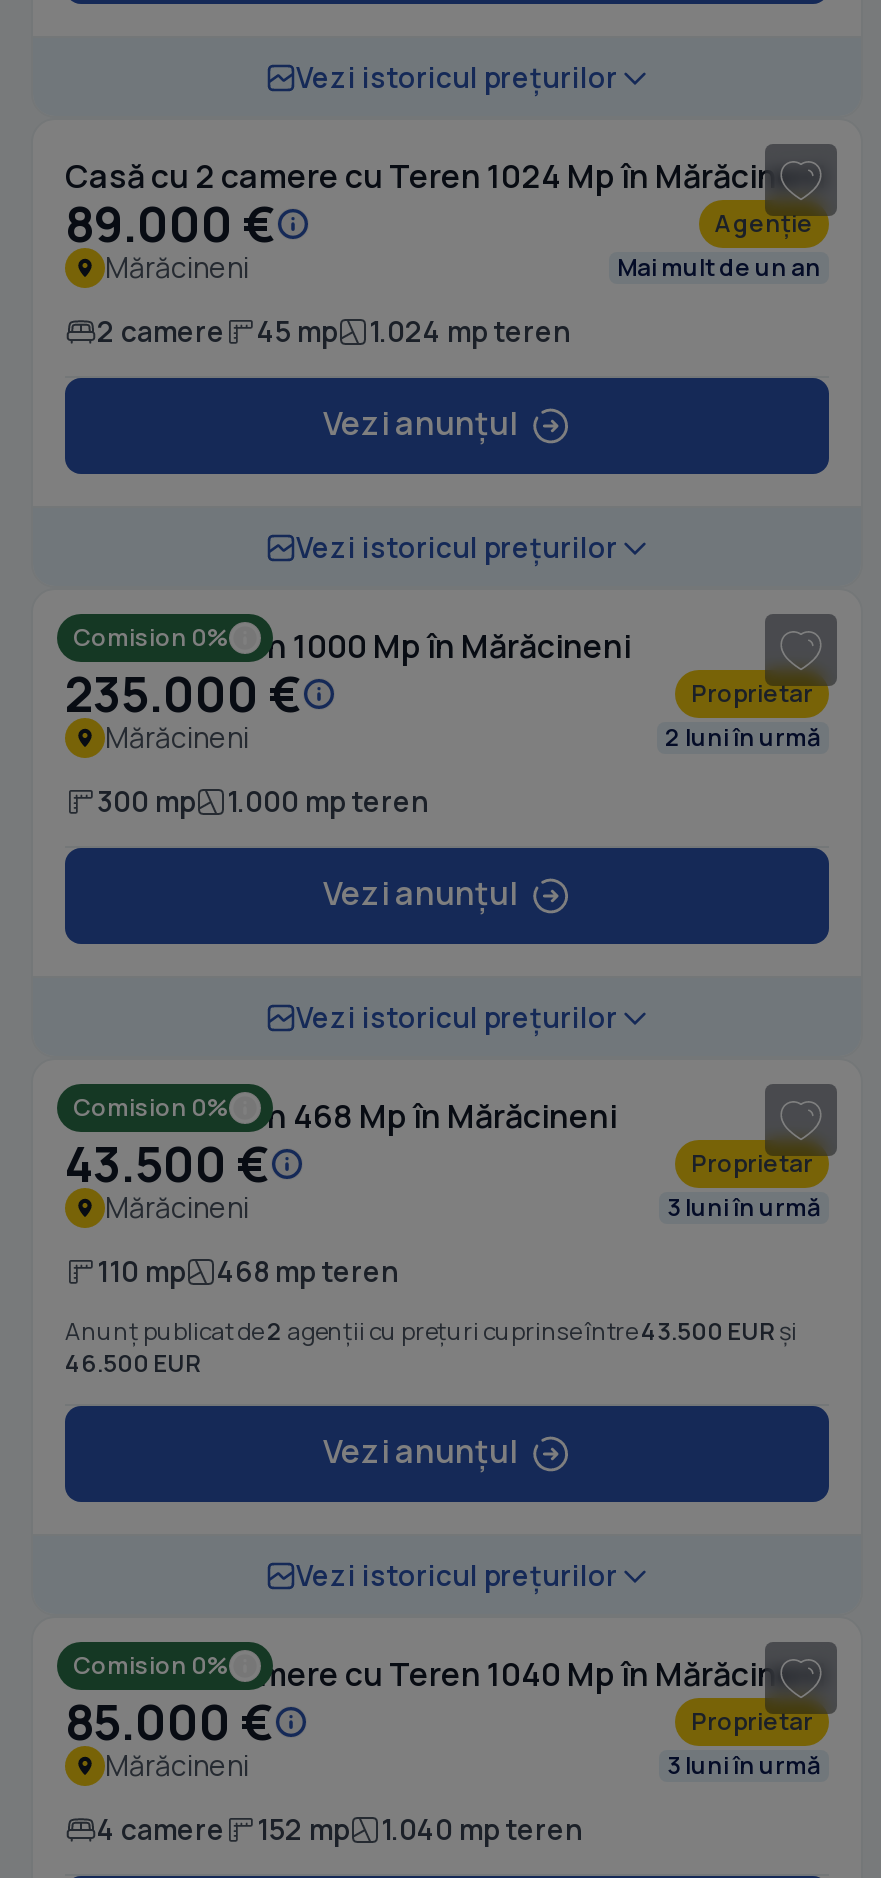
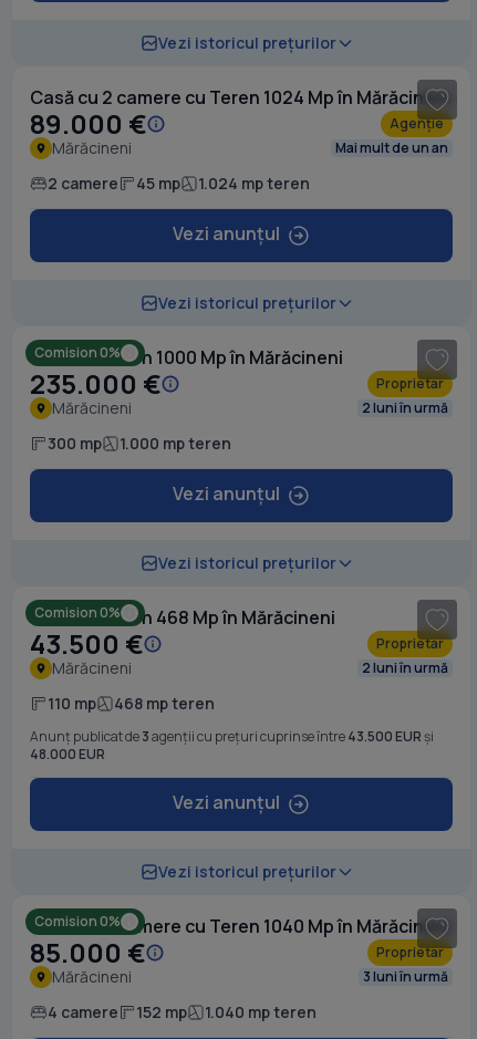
- 3 luni în urmă
+ 2 luni în urmă

- Anunț publicat de2 agenții cu prețuri cuprinse între43.500 EUR și
+ Anunț publicat de3 agenții cu prețuri cuprinse între43.500 EUR și

- 46.500 EUR
+ 48.000 EUR
